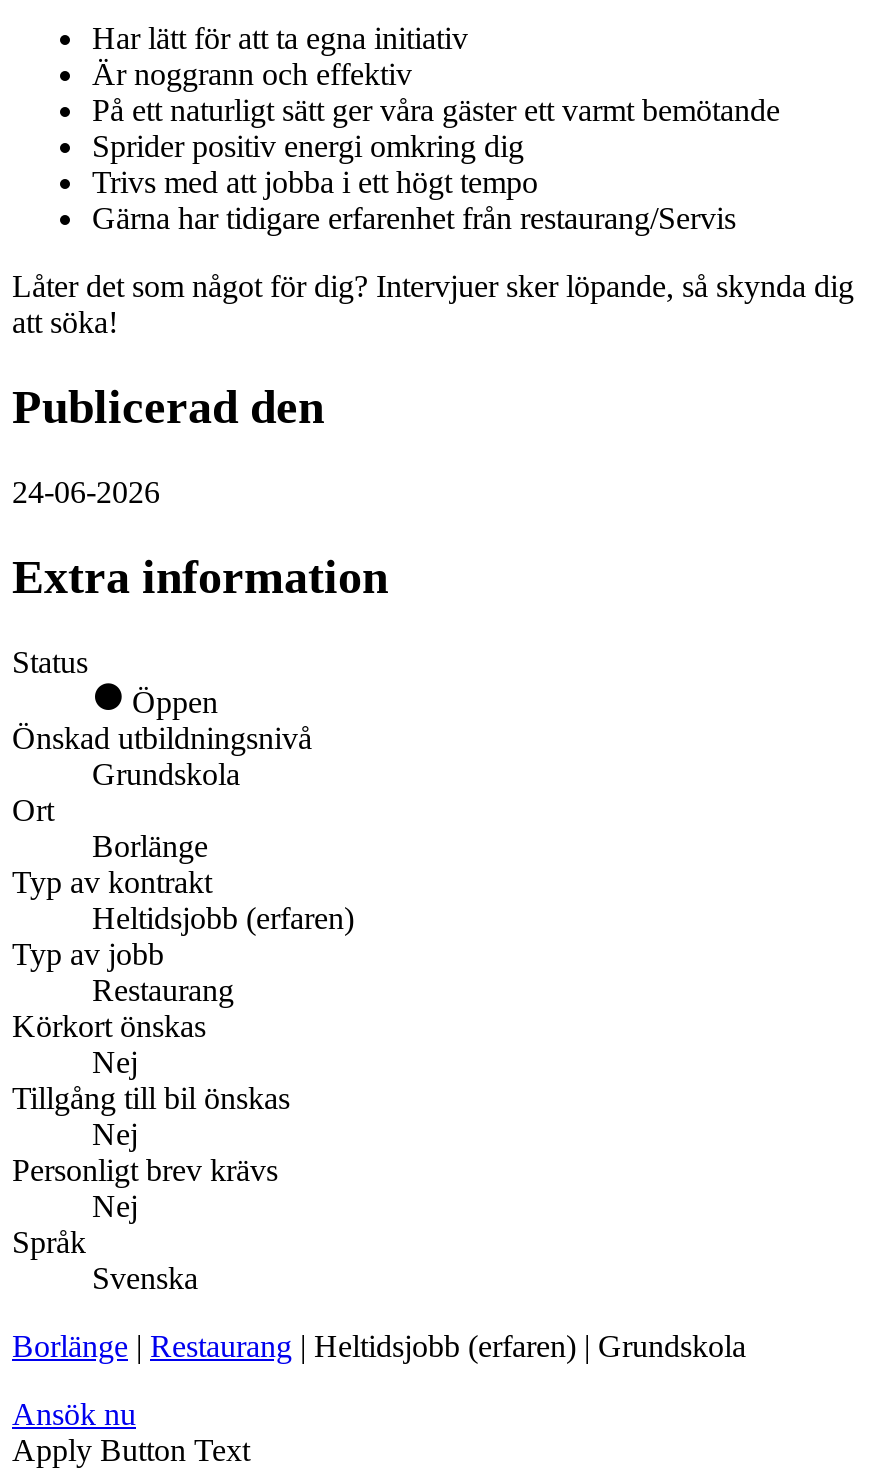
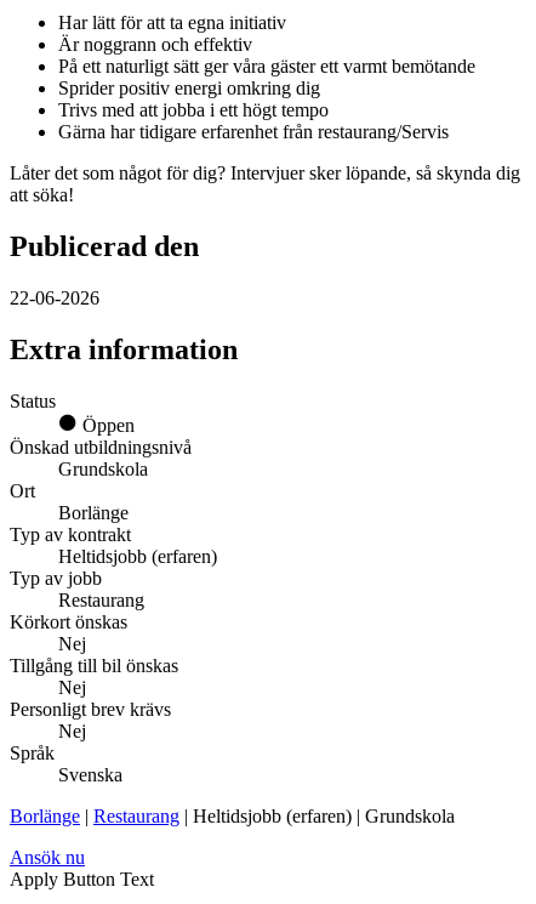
- 24-06-2026
+ 22-06-2026
